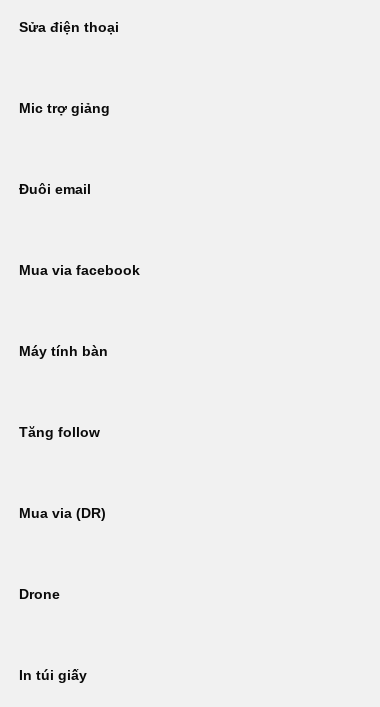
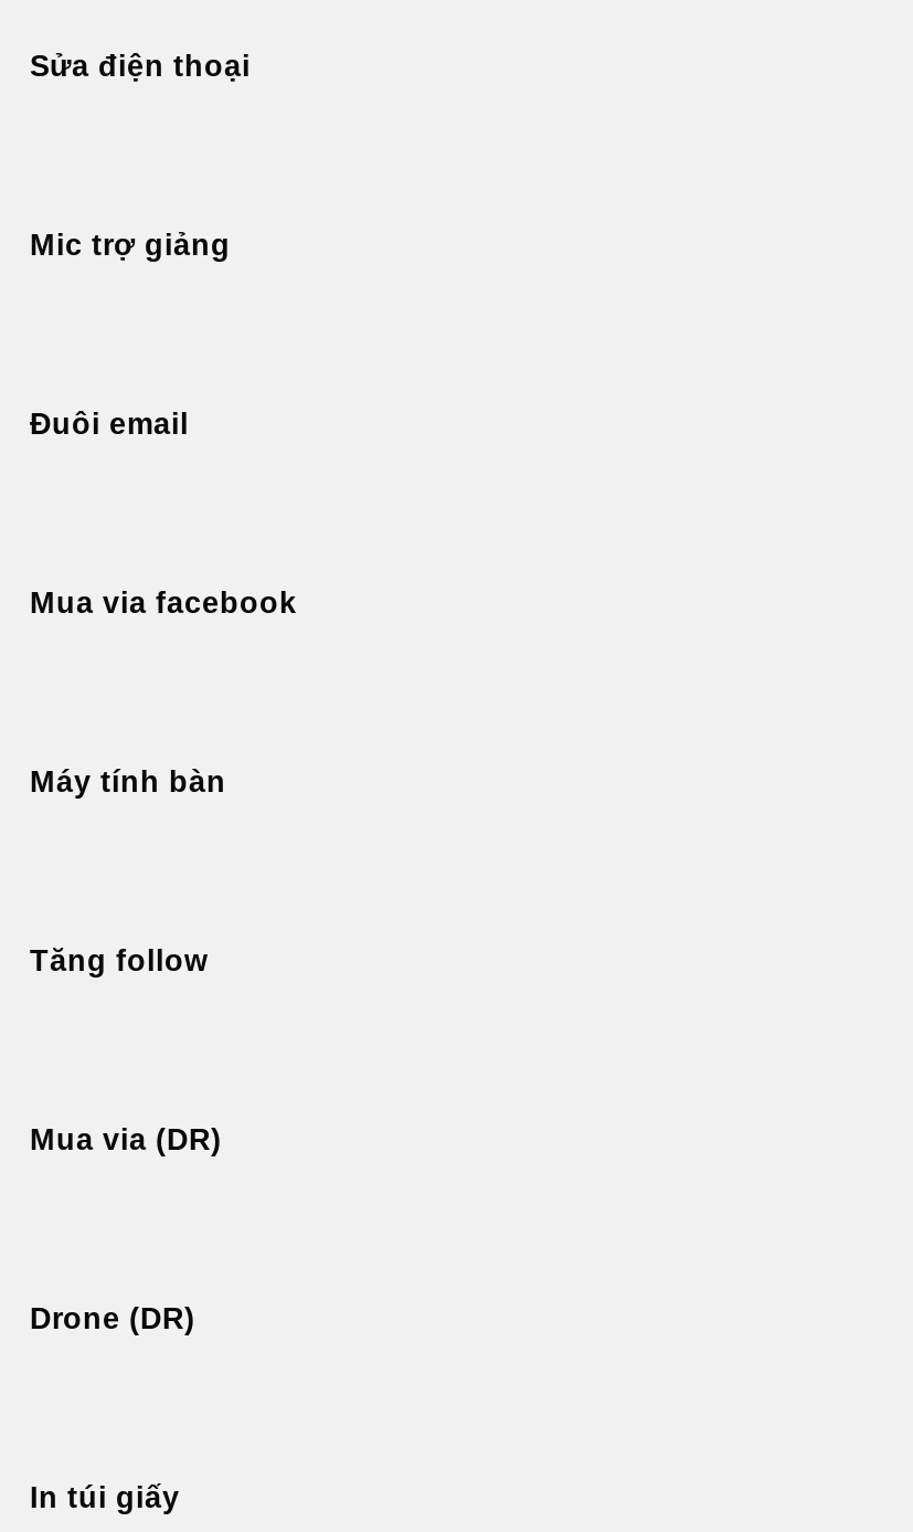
- Drone
+ Drone (DR)
